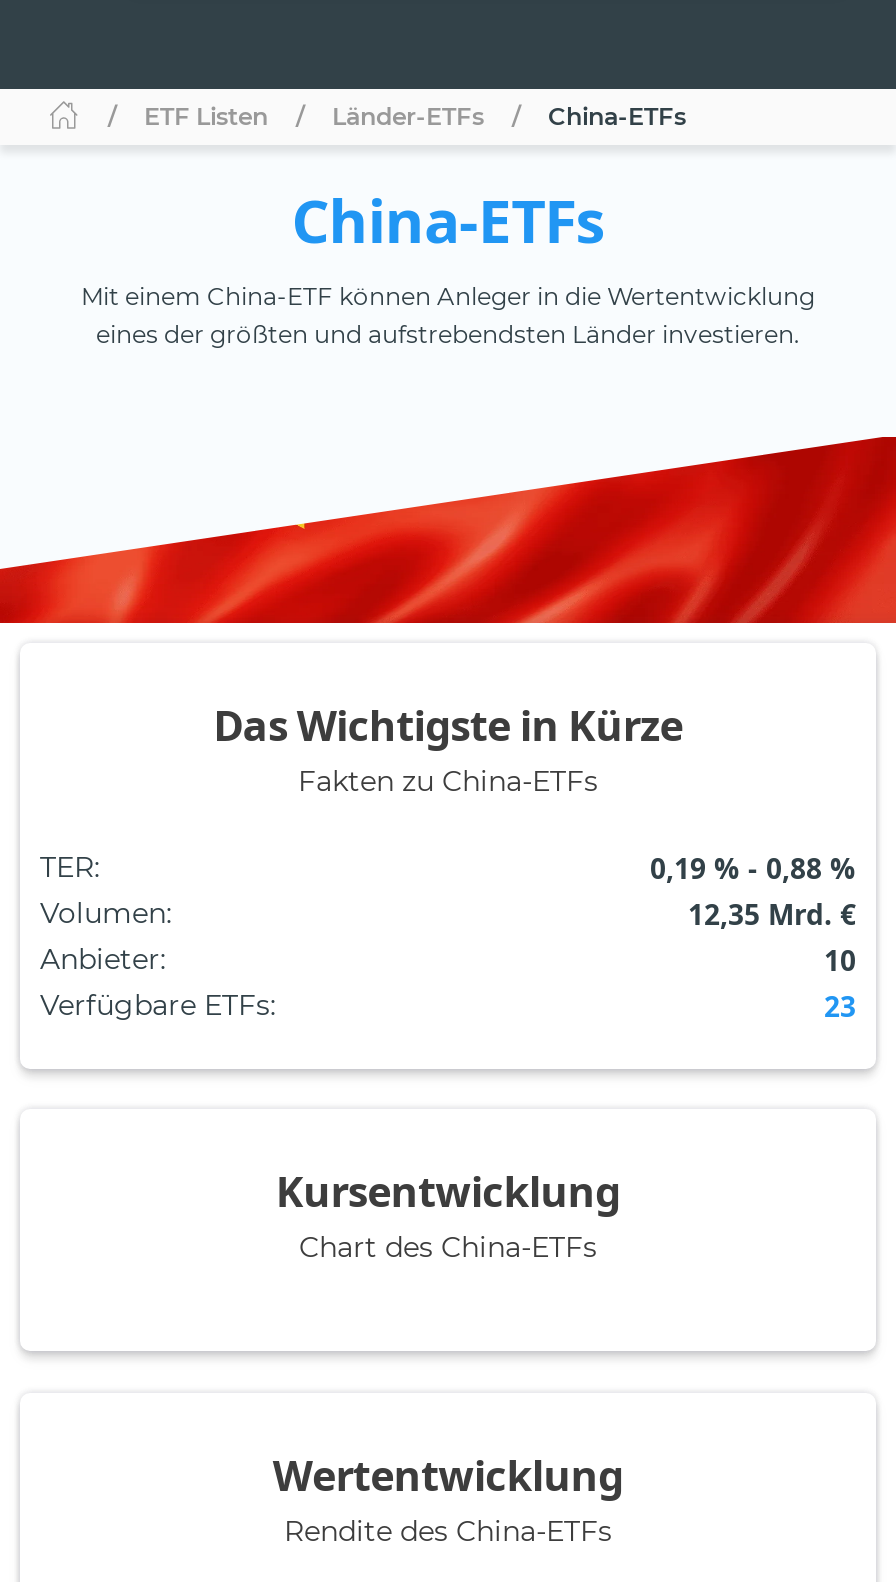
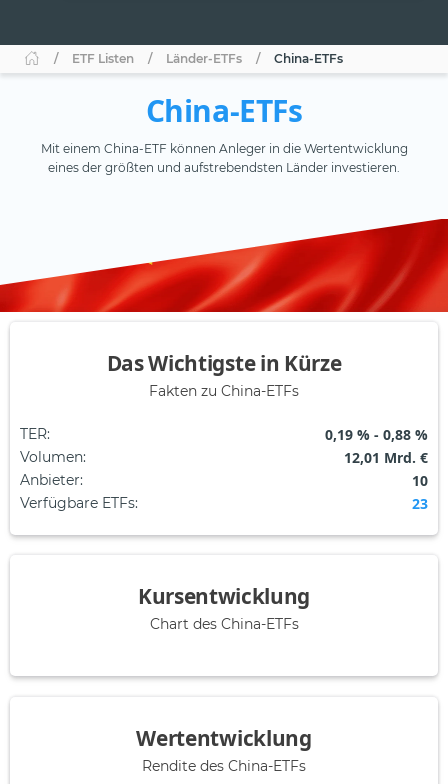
- 12,35 Mrd. €
+ 12,01 Mrd. €
